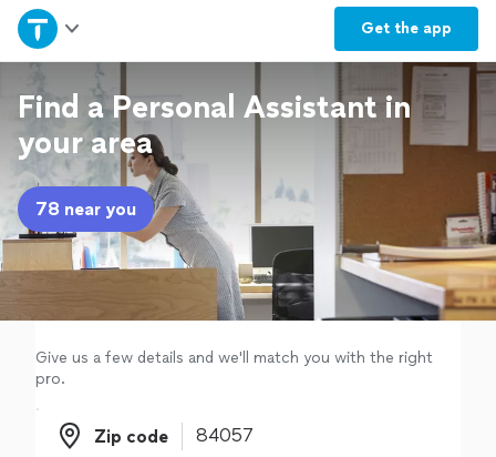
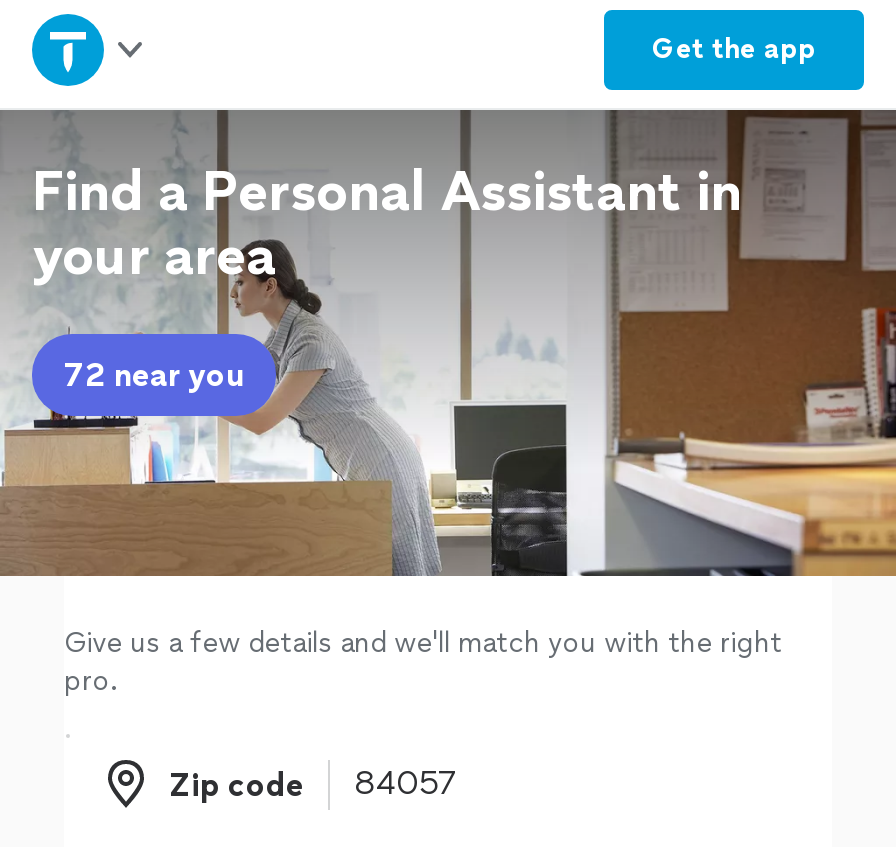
- 78 near you
+ 72 near you
